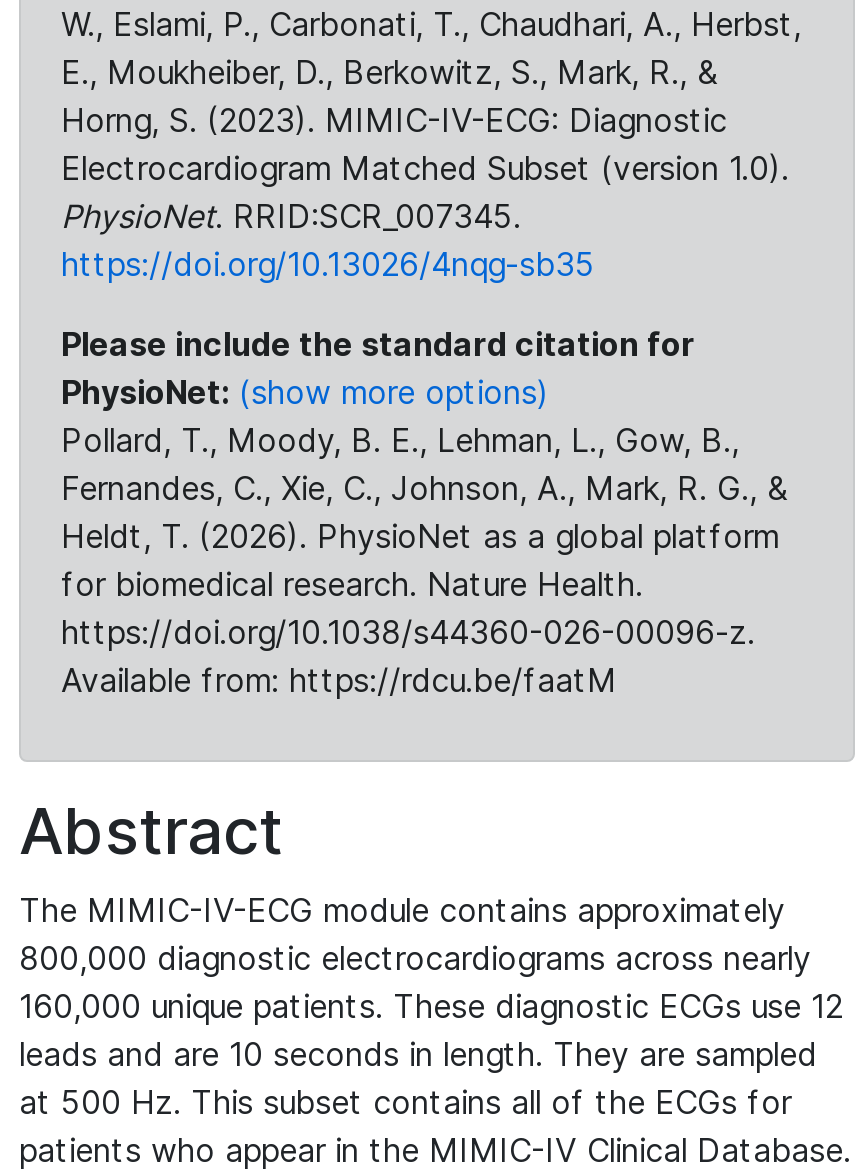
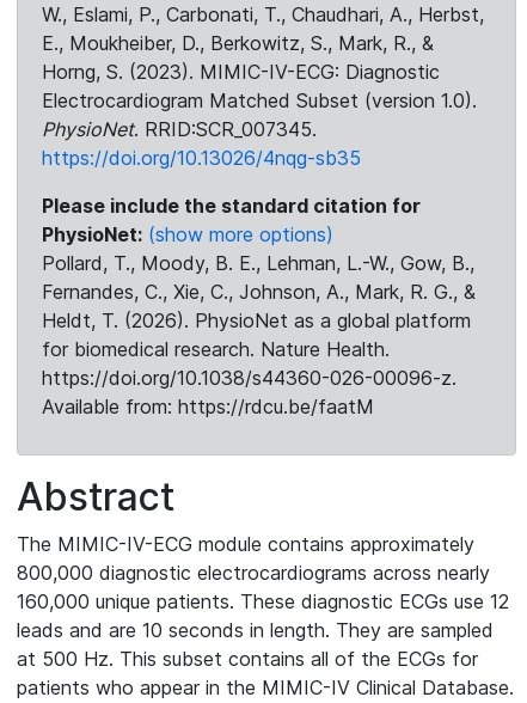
- Pollard, T., Moody, B. E., Lehman, L., Gow, B.,
+ Pollard, T., Moody, B. E., Lehman, L.-W., Gow, B.,
